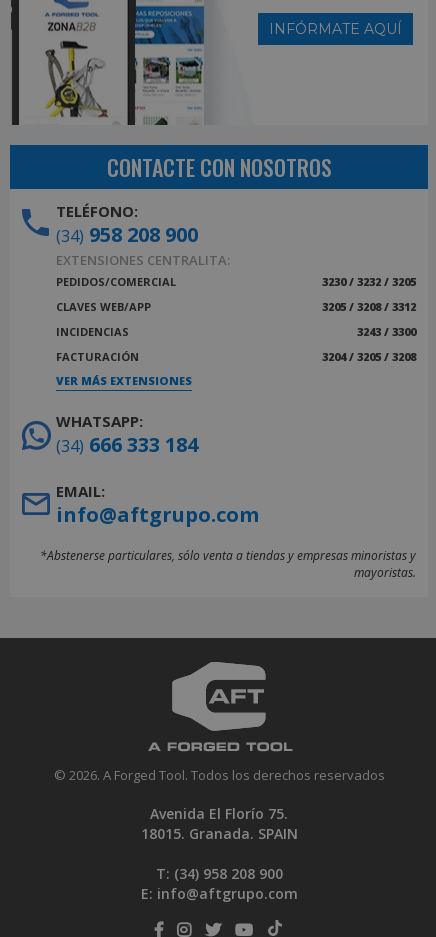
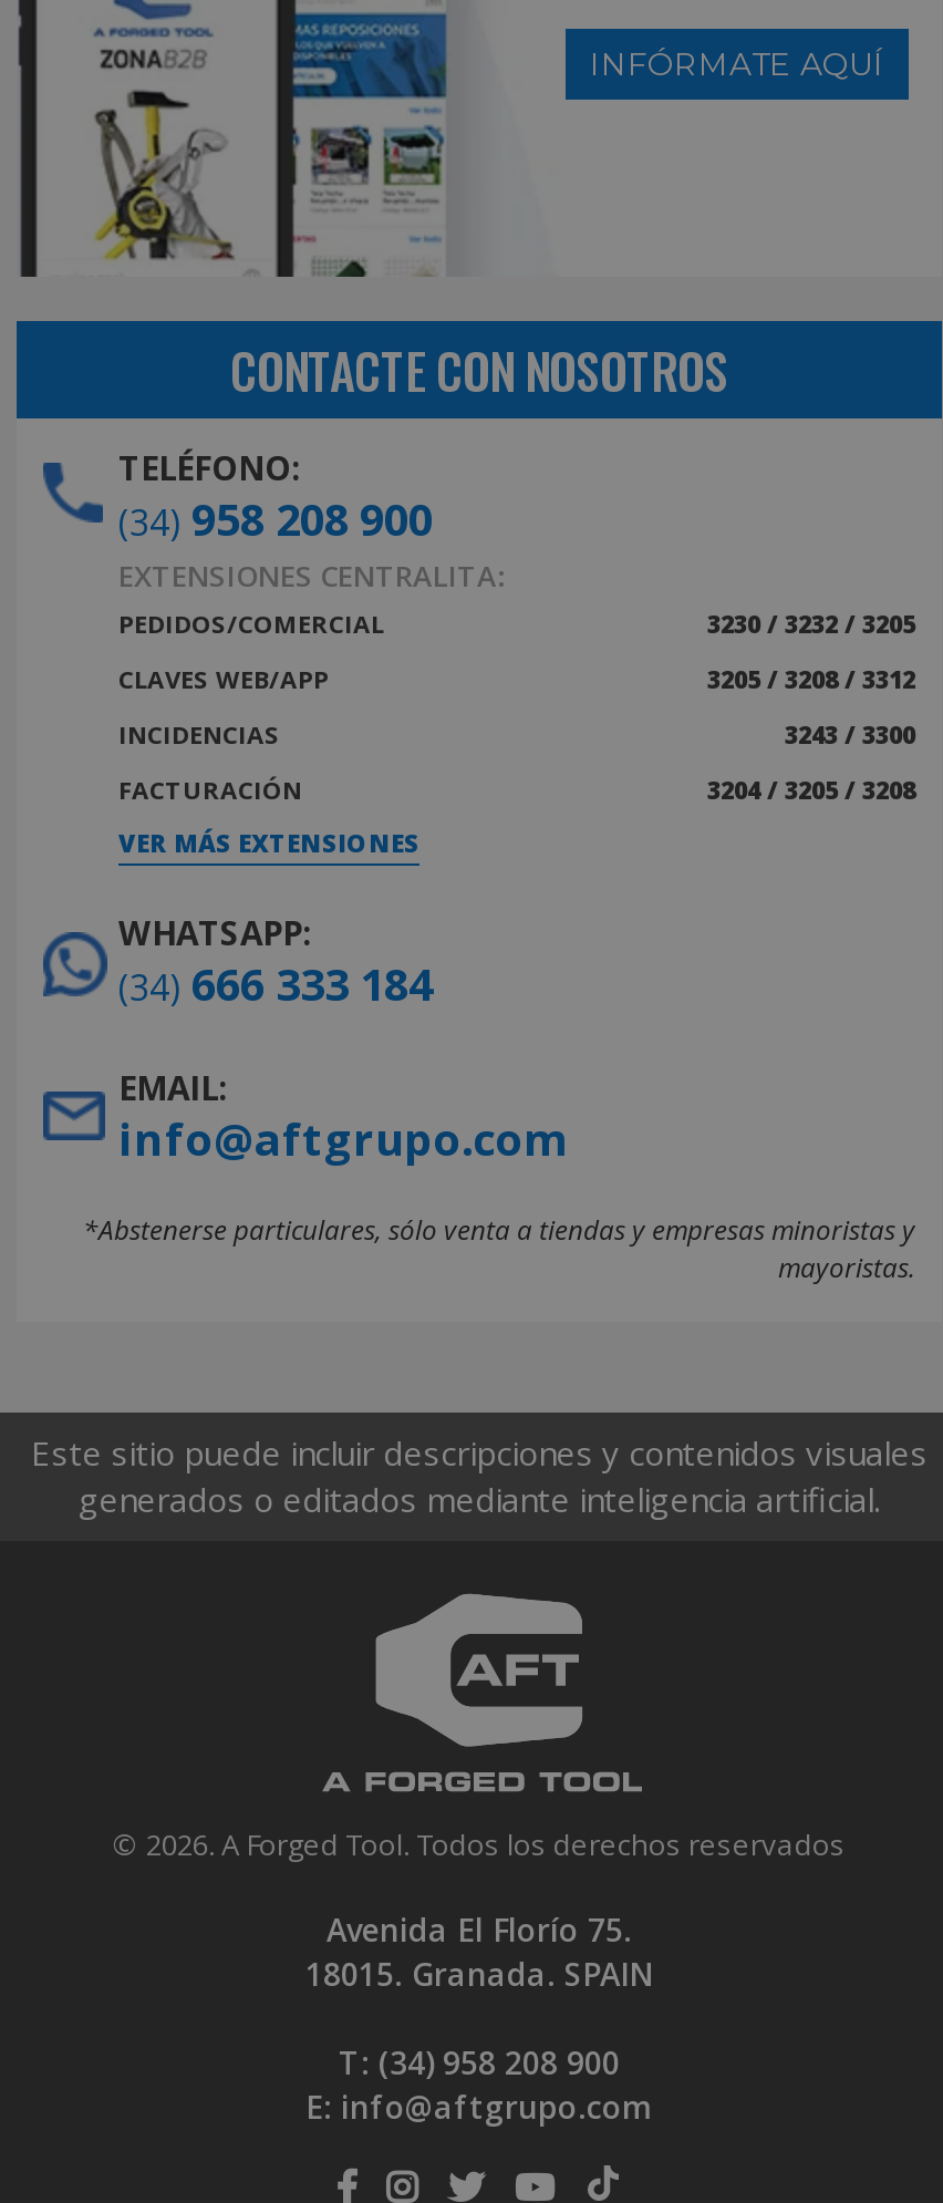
+ Este sitio puede incluir descripciones y contenidos visuales
+ generados o editados mediante inteligencia artificial.
